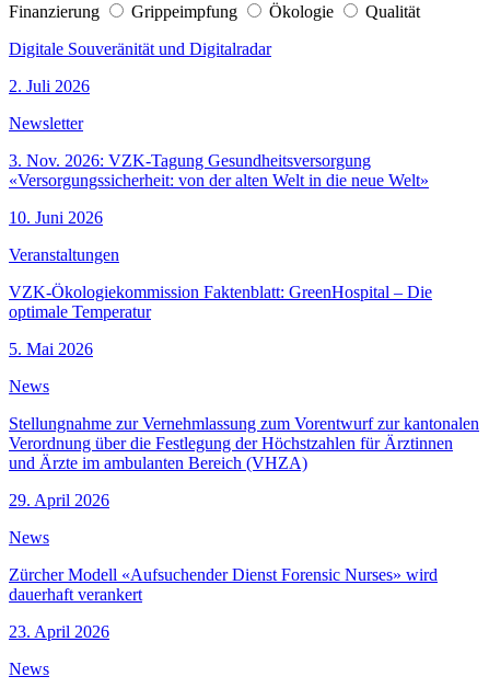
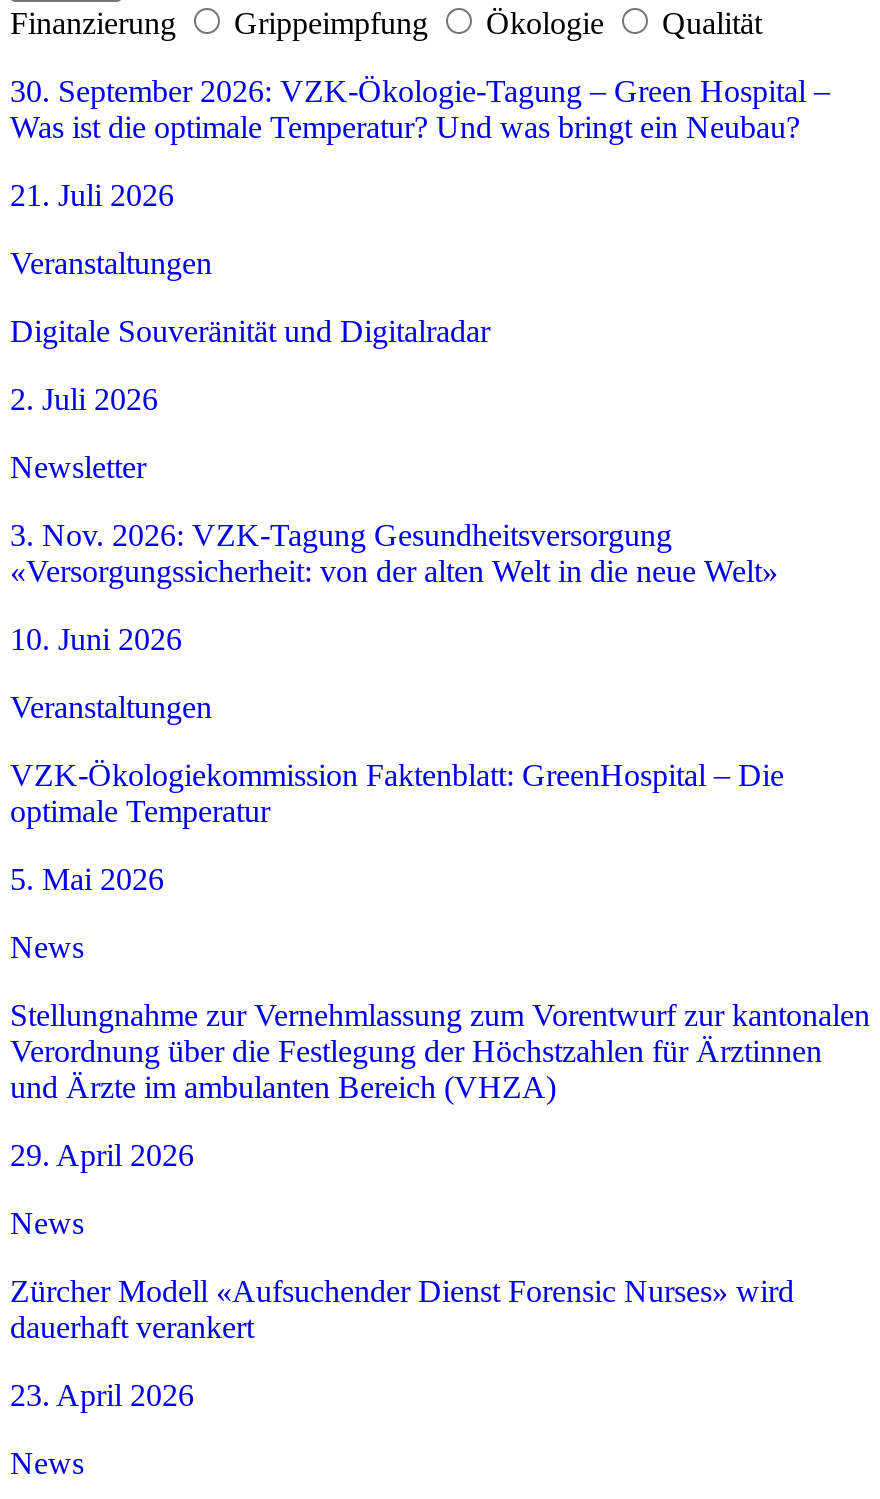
+ 30. September 2026: VZK-Ökologie-Tagung – Green Hospital –
+ Was ist die optimale Temperatur? Und was bringt ein Neubau?
+ 21. Juli 2026
+ Veranstaltungen
